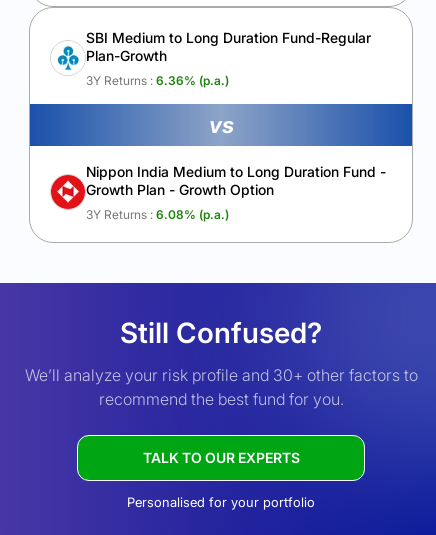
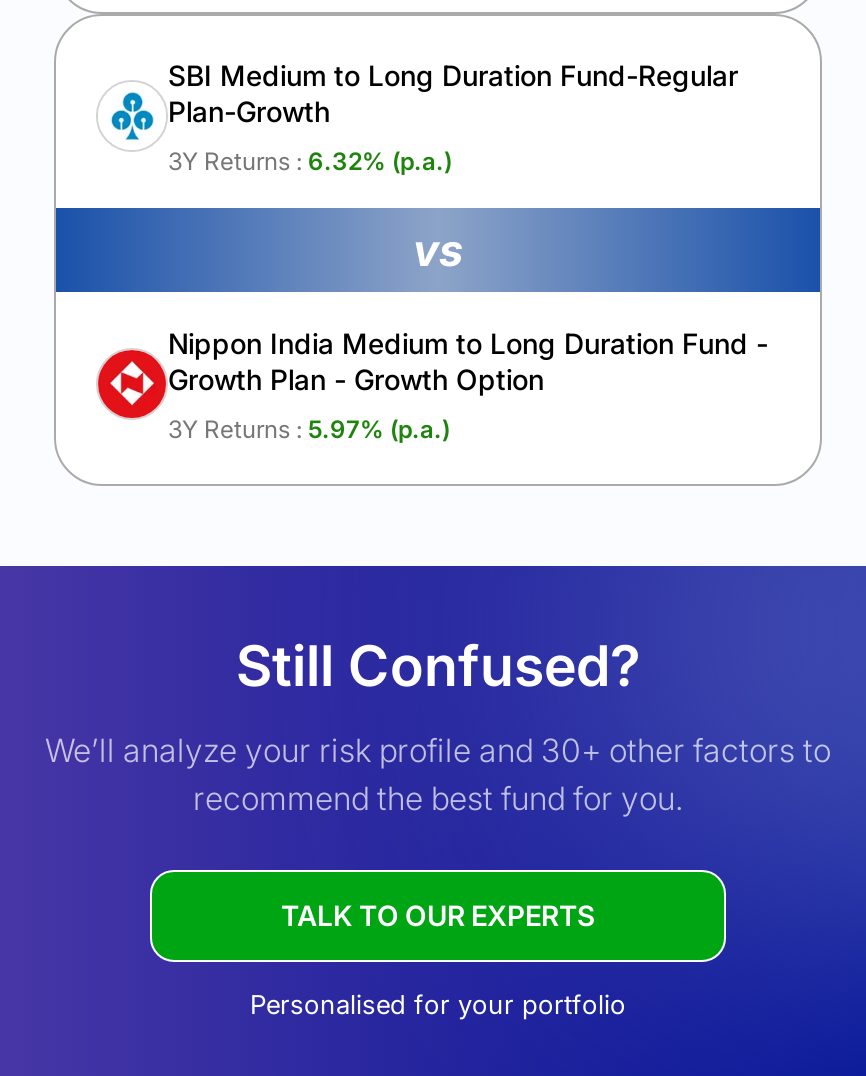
- 3Y Returns : 6.36% (p.a.)
+ 3Y Returns : 6.32% (p.a.)

- 3Y Returns : 6.08% (p.a.)
+ 3Y Returns : 5.97% (p.a.)
